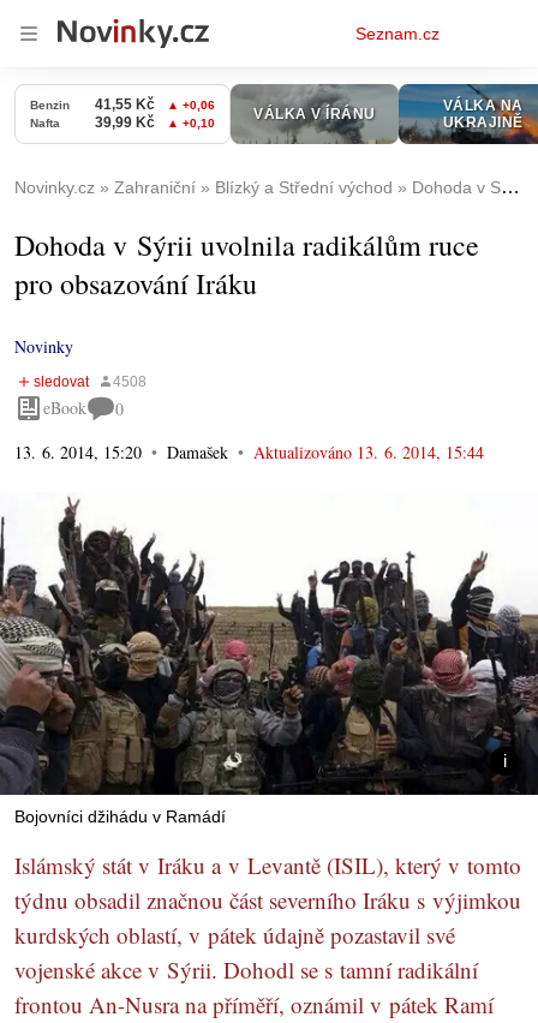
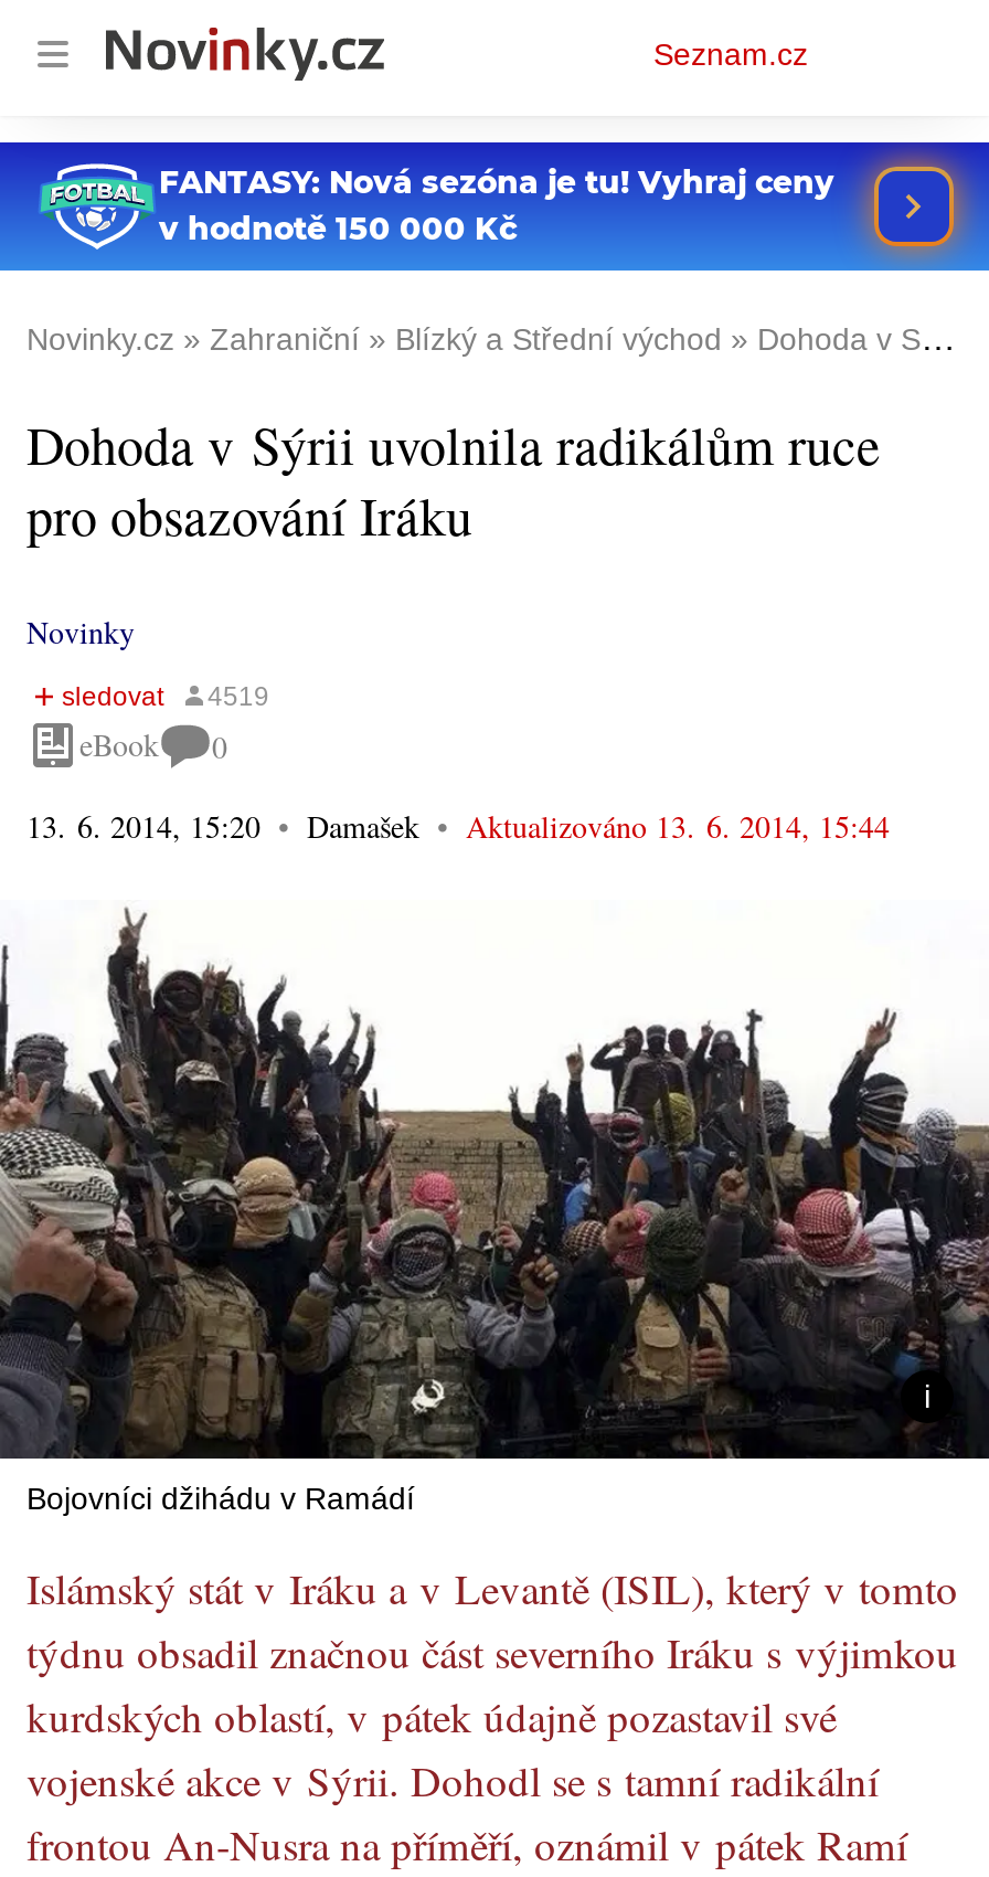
- [image]
+ [image]
